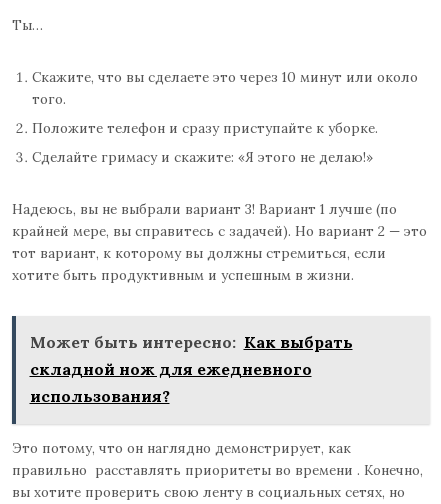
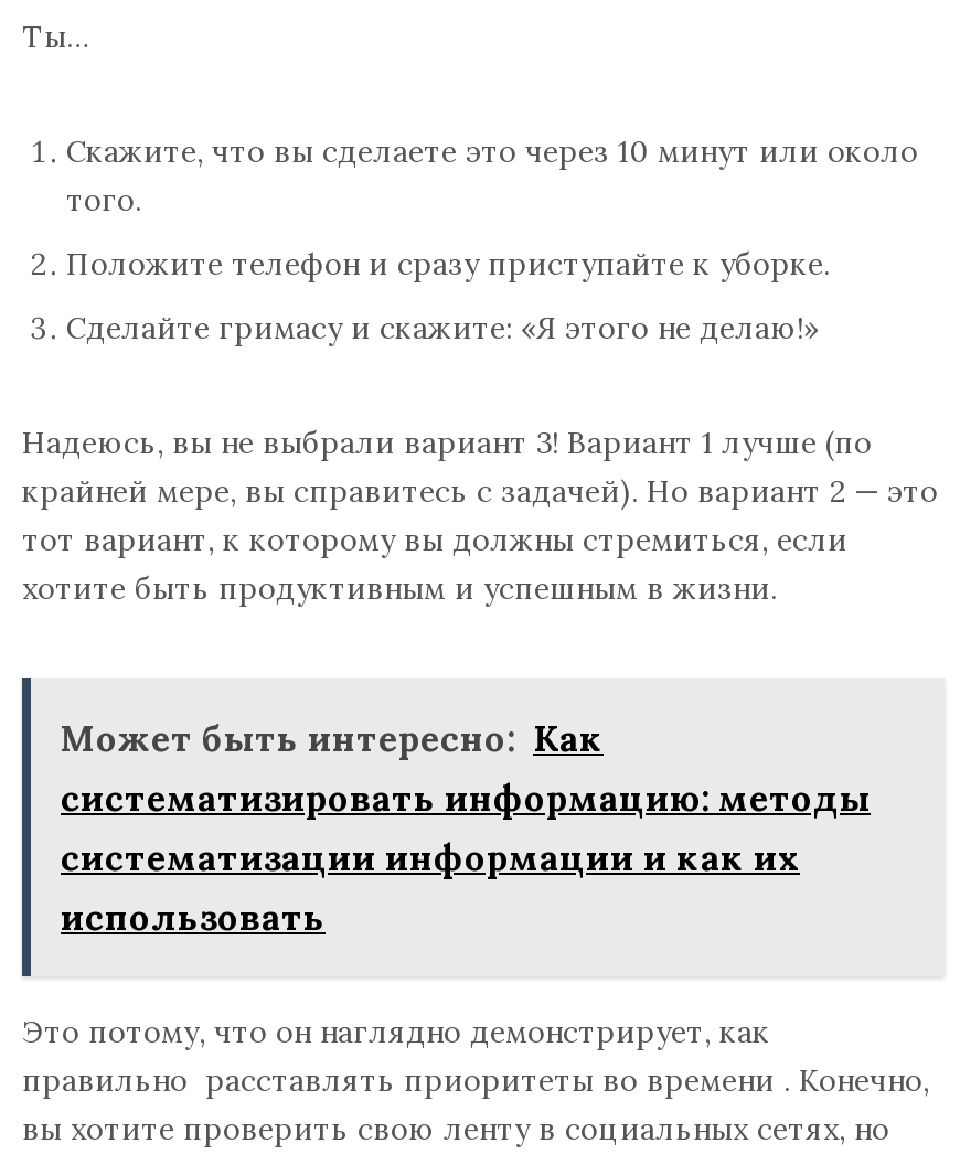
- Может быть интересно: Как выбрать
- складной нож для ежедневного
- использования?
+ Может быть интересно: Как
+ систематизировать информацию: методы
+ систематизации информации и как их
+ использовать
